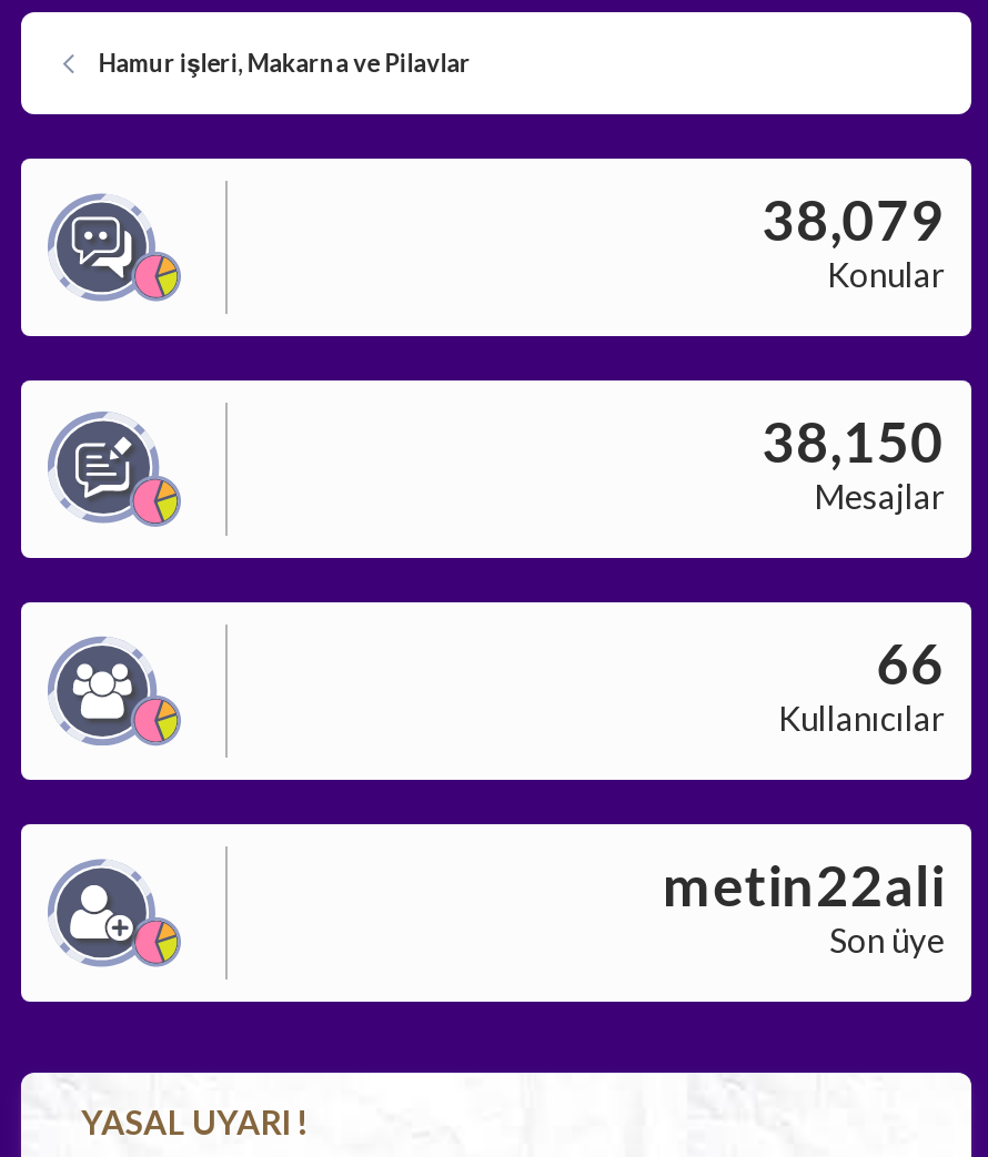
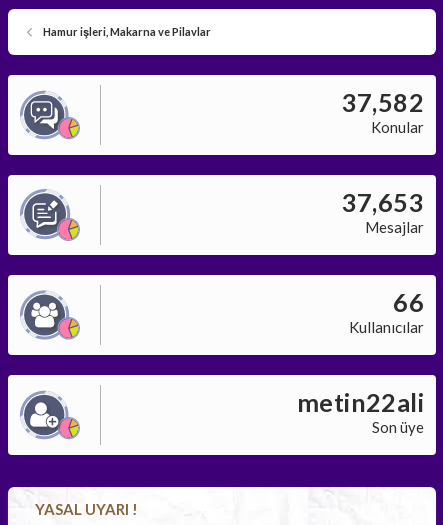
- 38,079
+ 37,582

- 38,150
+ 37,653
